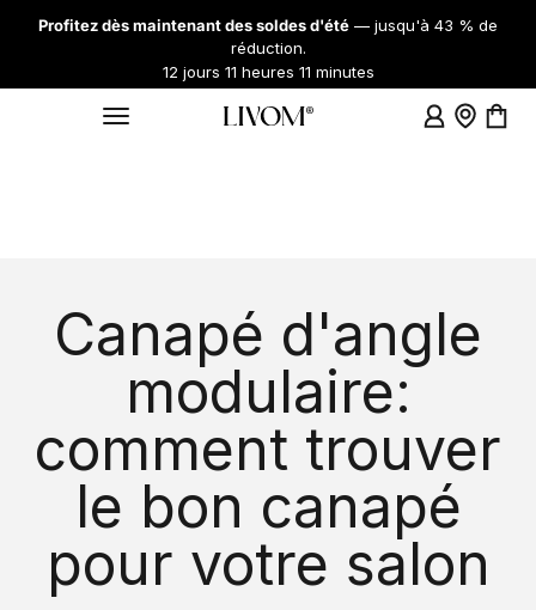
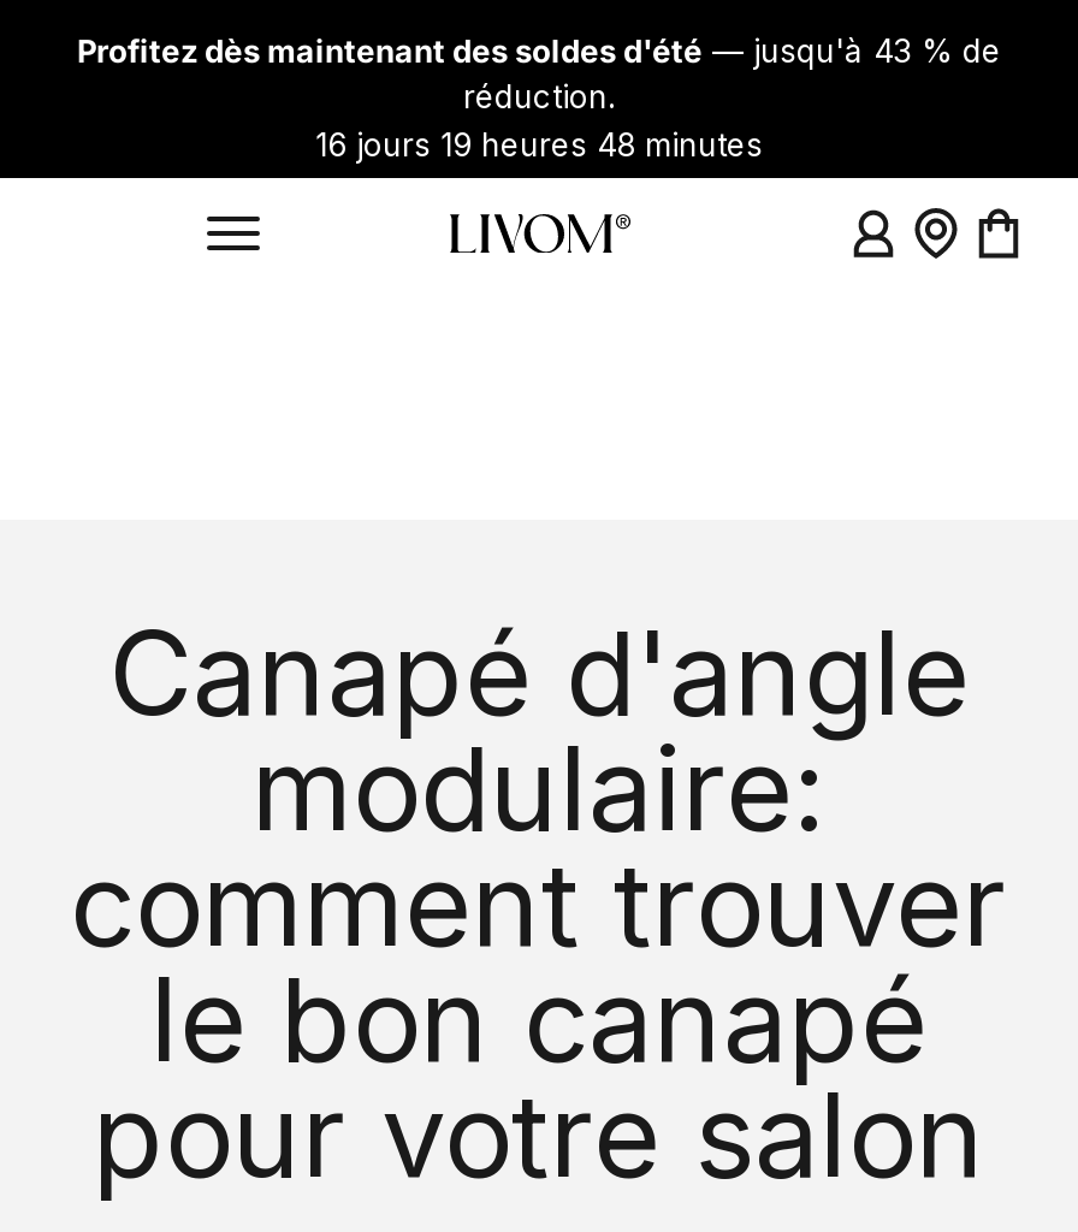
- 12 jours 11 heures 11 minutes
+ 16 jours 19 heures 48 minutes
